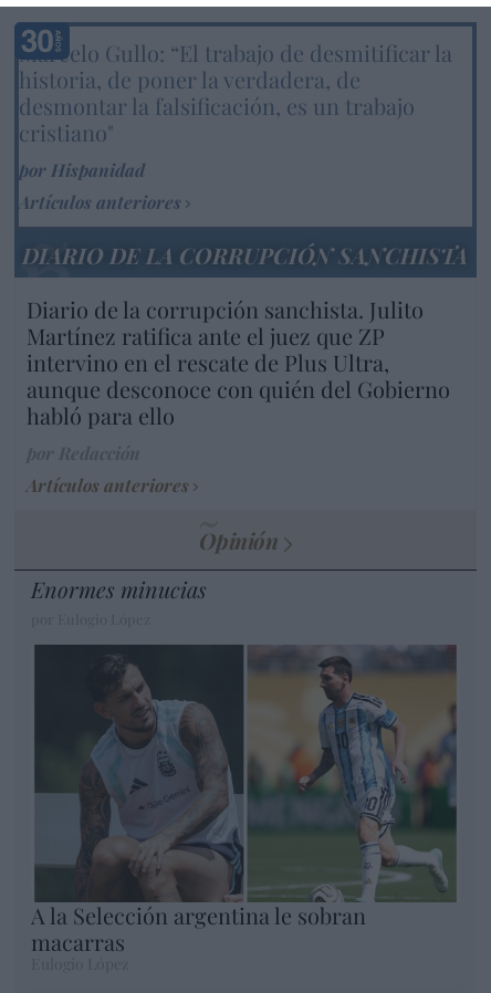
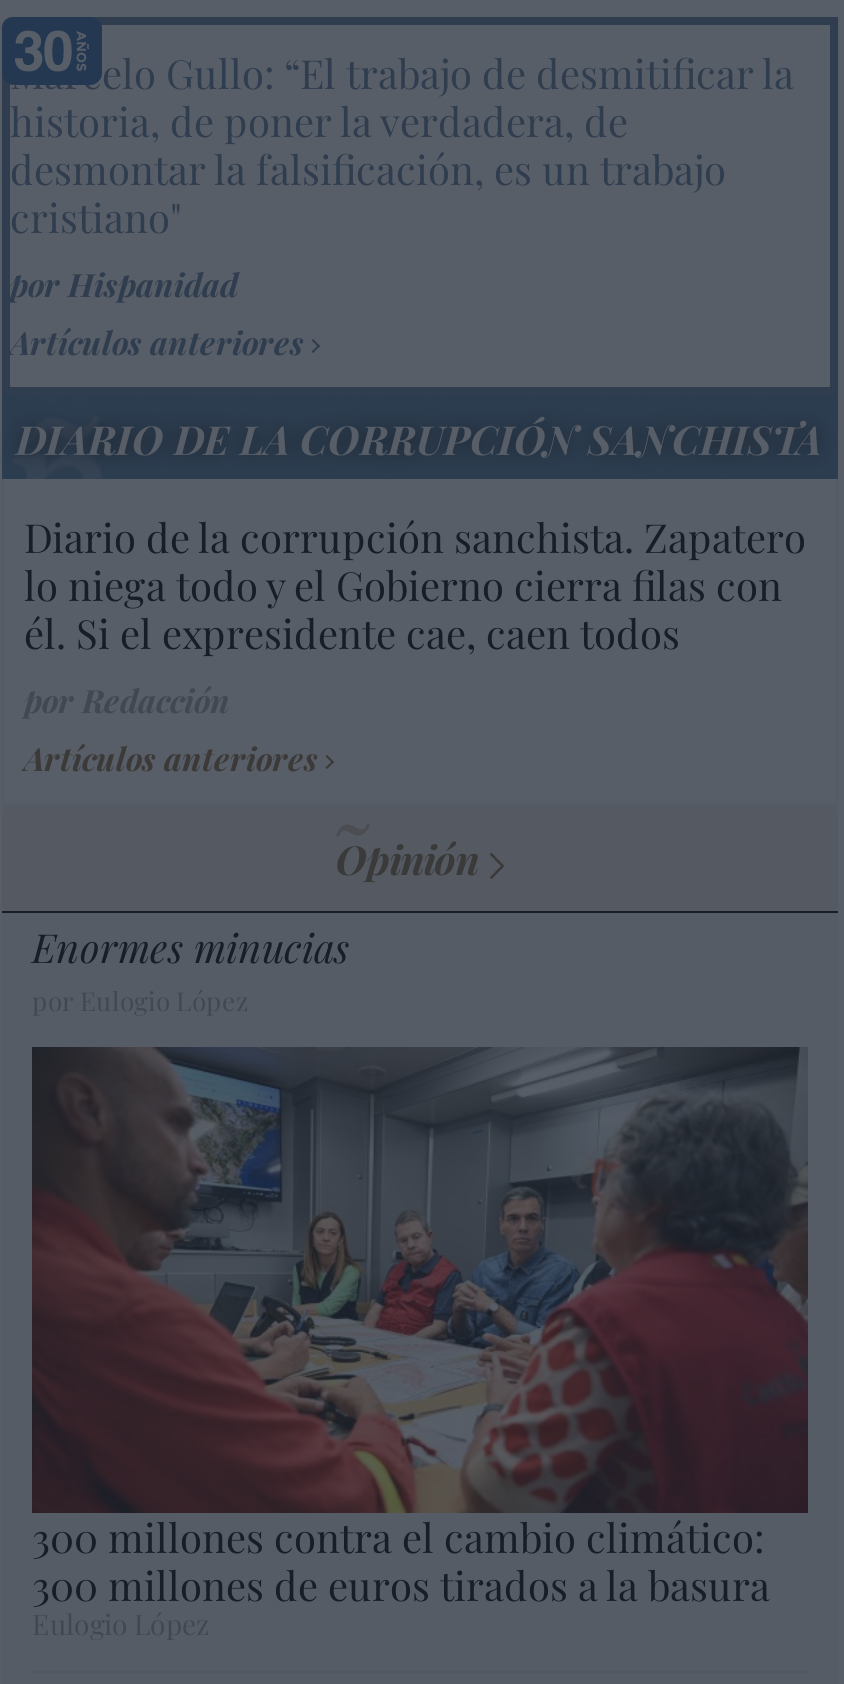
- Diario de la corrupción sanchista. Julito
- Martínez ratifica ante el juez que ZP
- intervino en el rescate de Plus Ultra,
- aunque desconoce con quién del Gobierno
- habló para ello
+ Diario de la corrupción sanchista. Zapatero
+ lo niega todo y el Gobierno cierra filas con
+ él. Si el expresidente cae, caen todos

- [image]
- A la Selección argentina le sobran
- macarras
+ [image]
+ 300 millones contra el cambio climático:
+ 300 millones de euros tirados a la basura
